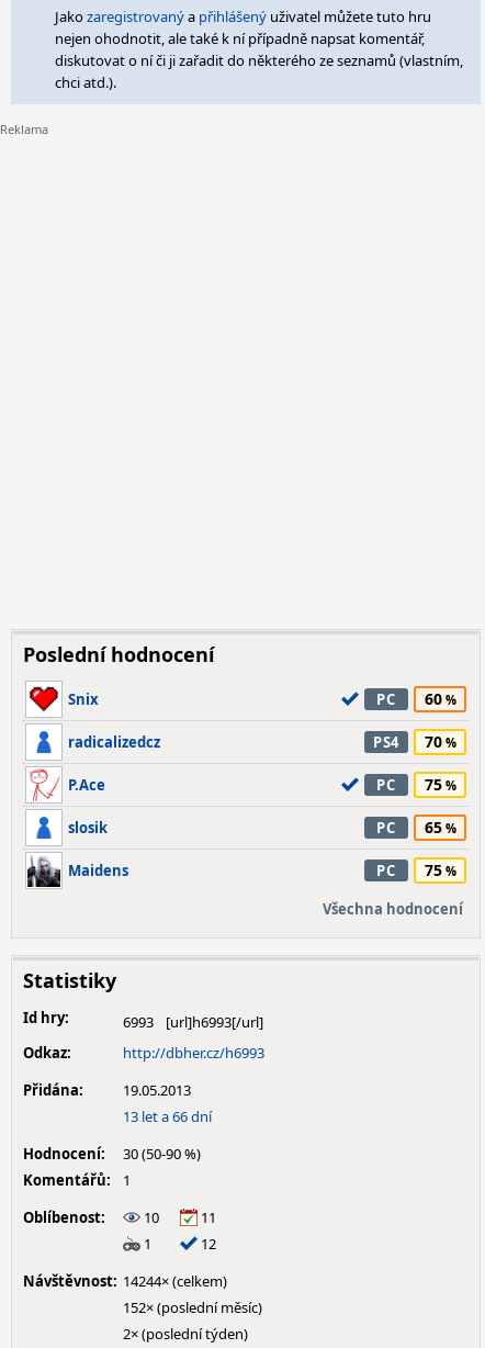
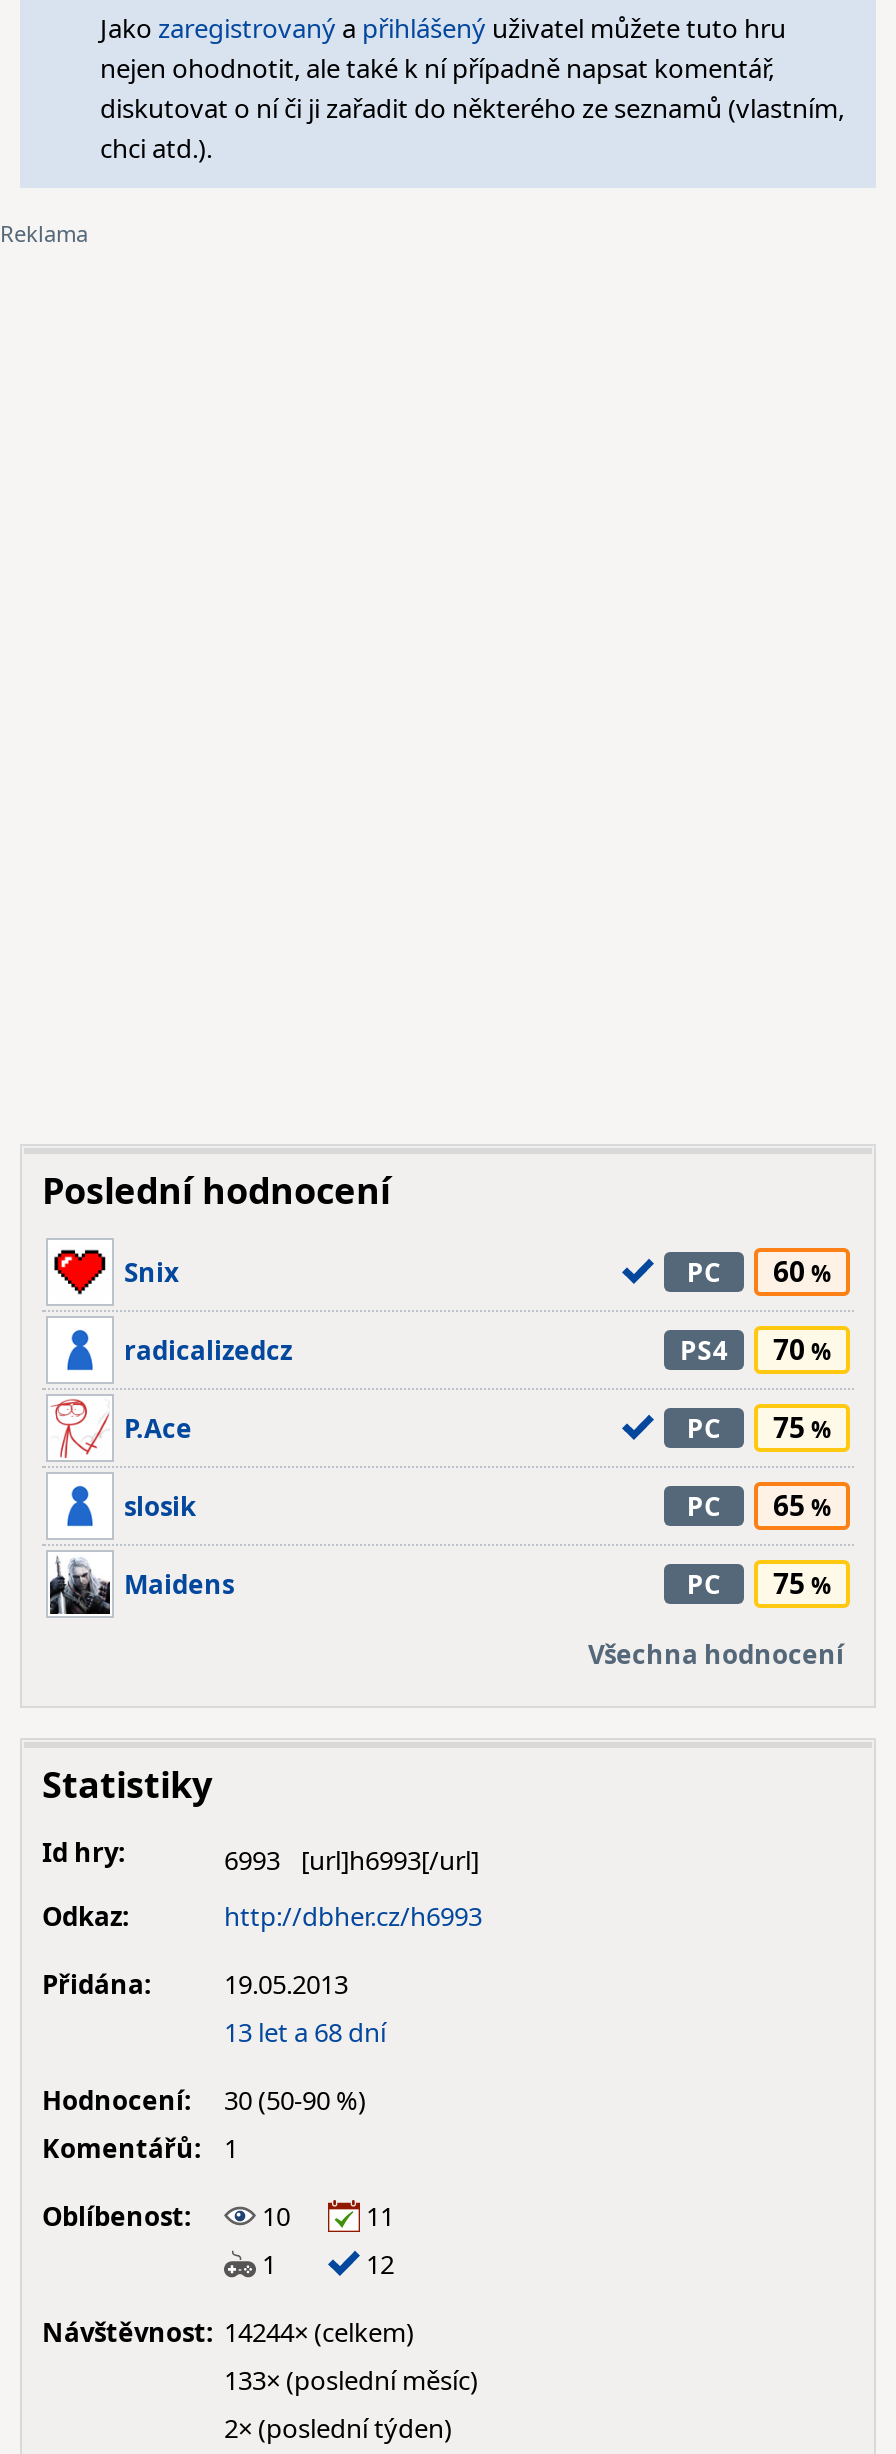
- 13 let a 66 dní
+ 13 let a 68 dní

- 152× (poslední měsíc)
+ 133× (poslední měsíc)
